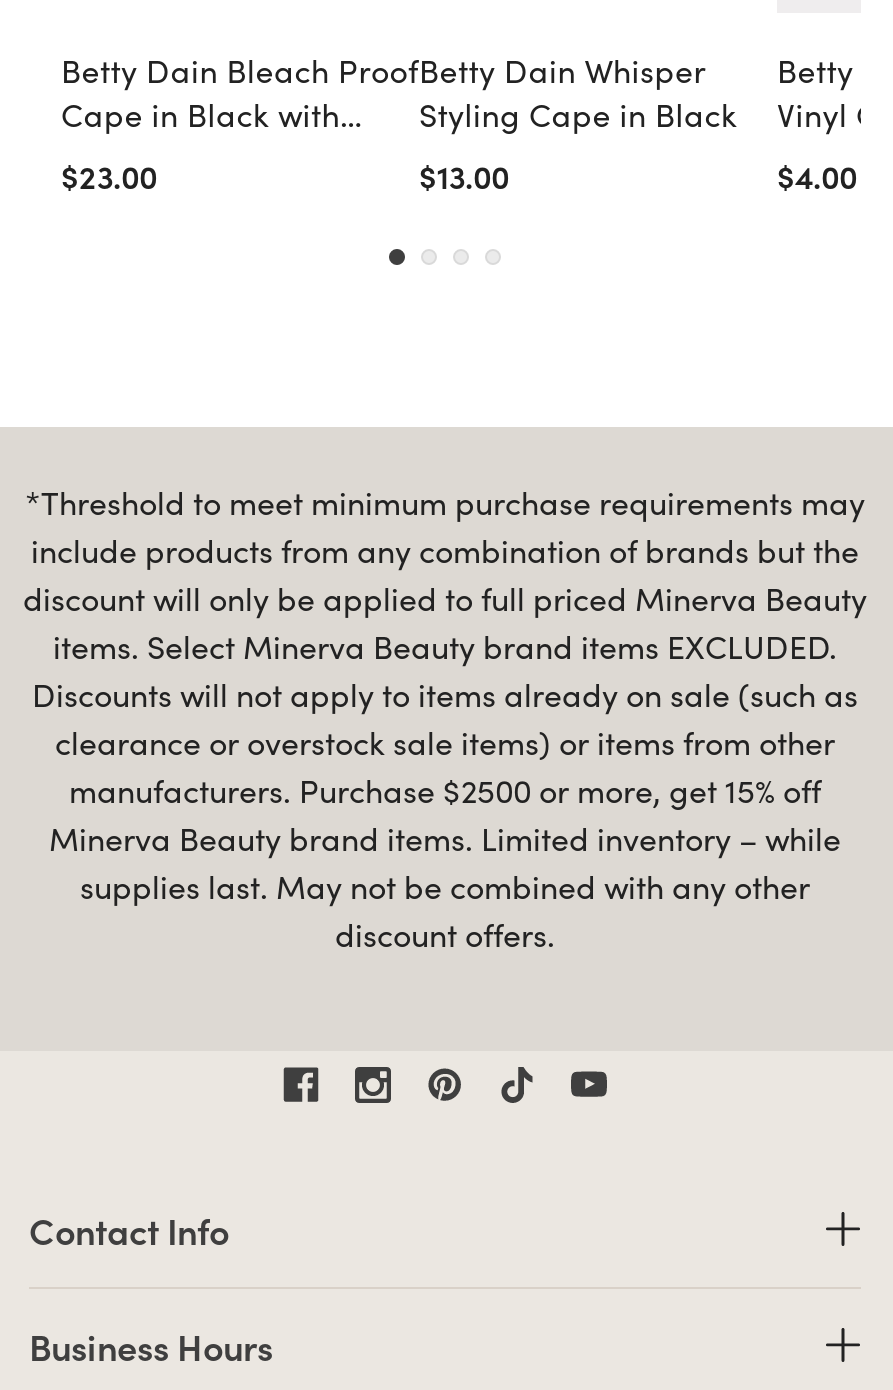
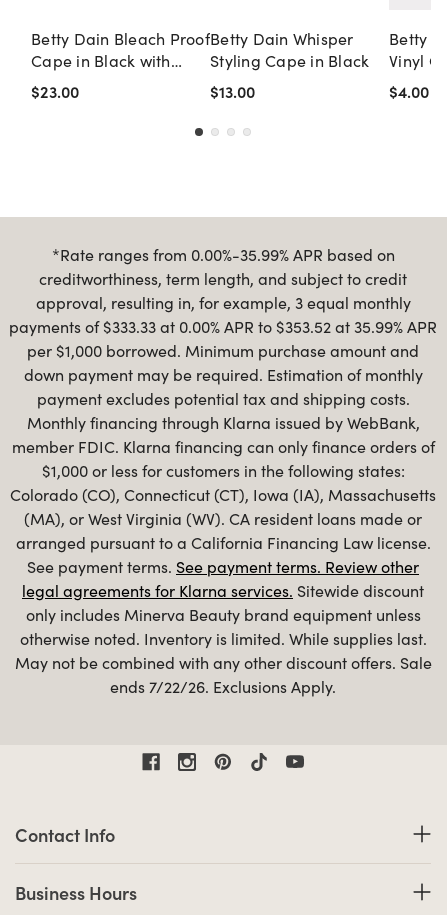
- *Threshold to meet minimum purchase requirements may
- include products from any combination of brands but the
- discount will only be applied to full priced Minerva Beauty
- items. Select Minerva Beauty brand items EXCLUDED.
- Discounts will not apply to items already on sale (such as
- clearance or overstock sale items) or items from other
- manufacturers. Purchase $2500 or more, get 15% off
- Minerva Beauty brand items. Limited inventory – while
- supplies last. May not be combined with any other
- discount offers.
+ *Rate ranges from 0.00%-35.99% APR based on
+ creditworthiness, term length, and subject to credit
+ approval, resulting in, for example, 3 equal monthly
+ payments of $333.33 at 0.00% APR to $353.52 at 35.99% APR
+ per $1,000 borrowed. Minimum purchase amount and
+ down payment may be required. Estimation of monthly
+ payment excludes potential tax and shipping costs.
+ Monthly financing through Klarna issued by WebBank,
+ member FDIC. Klarna financing can only finance orders of
+ $1,000 or less for customers in the following states:
+ Colorado (CO), Connecticut (CT), Iowa (IA), Massachusetts
+ (MA), or West Virginia (WV). CA resident loans made or
+ arranged pursuant to a California Financing Law license.
+ See payment terms. See payment terms. Review other
+ legal agreements for Klarna services. Sitewide discount
+ only includes Minerva Beauty brand equipment unless
+ otherwise noted. Inventory is limited. While supplies last.
+ May not be combined with any other discount offers. Sale
+ ends 7/22/26. Exclusions Apply.
